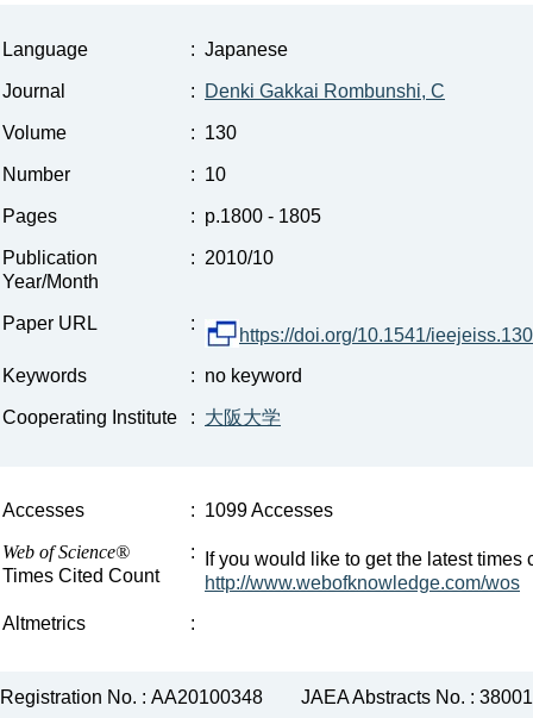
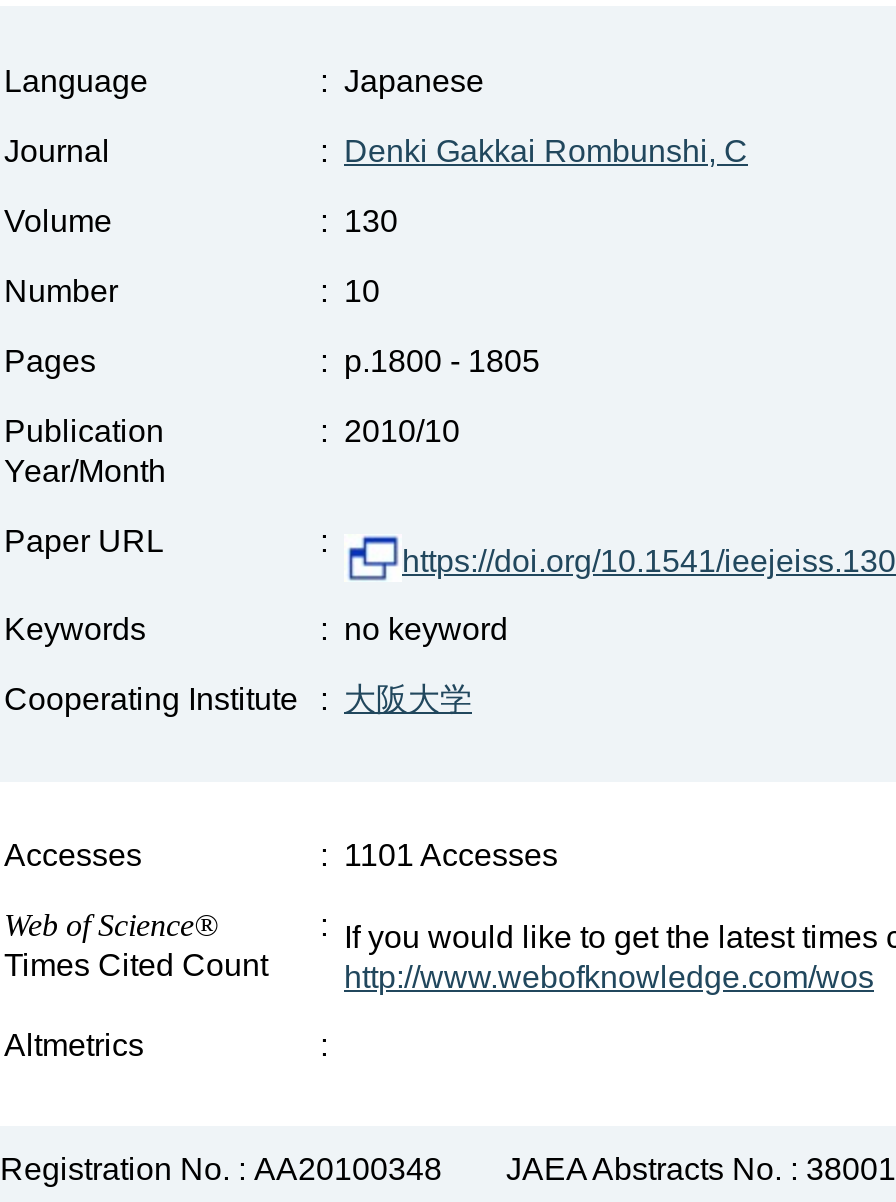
- : 1099 Accesses
+ : 1101 Accesses
